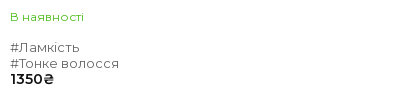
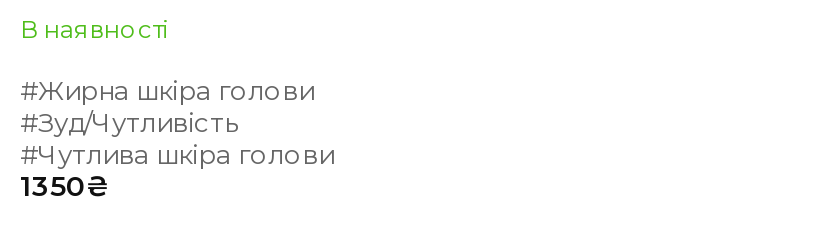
- #Ламкість
- #Тонке волосся
+ #Жирна шкіра голови
+ #Зуд/Чутливість
+ #Чутлива шкіра голови
